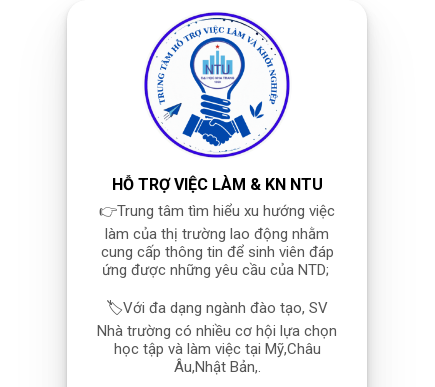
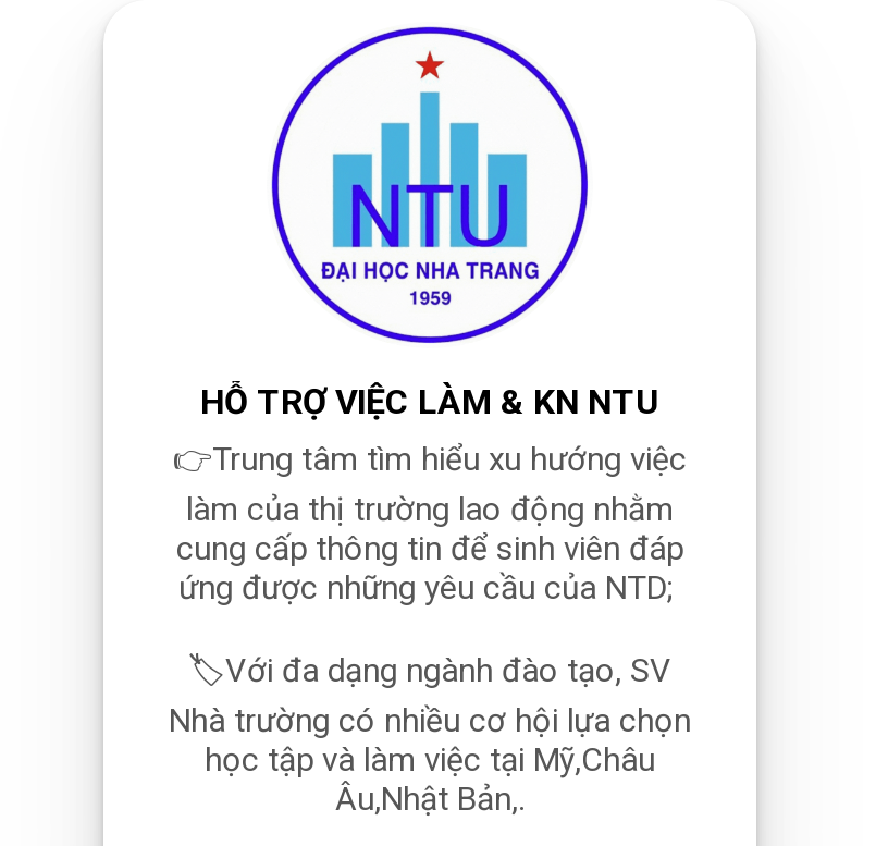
- [image]
+ [image]
